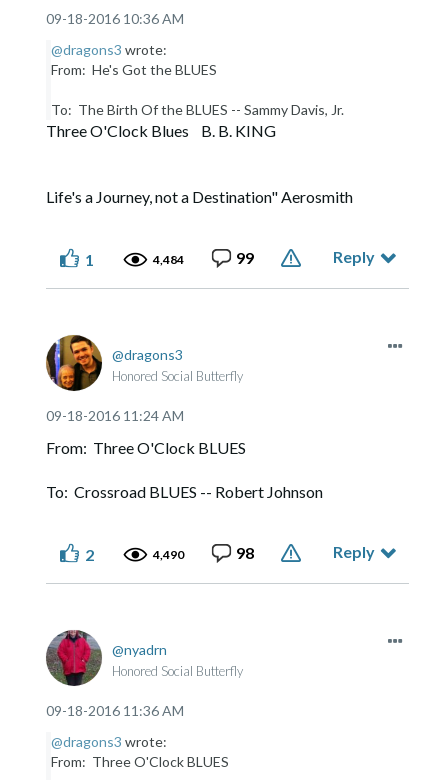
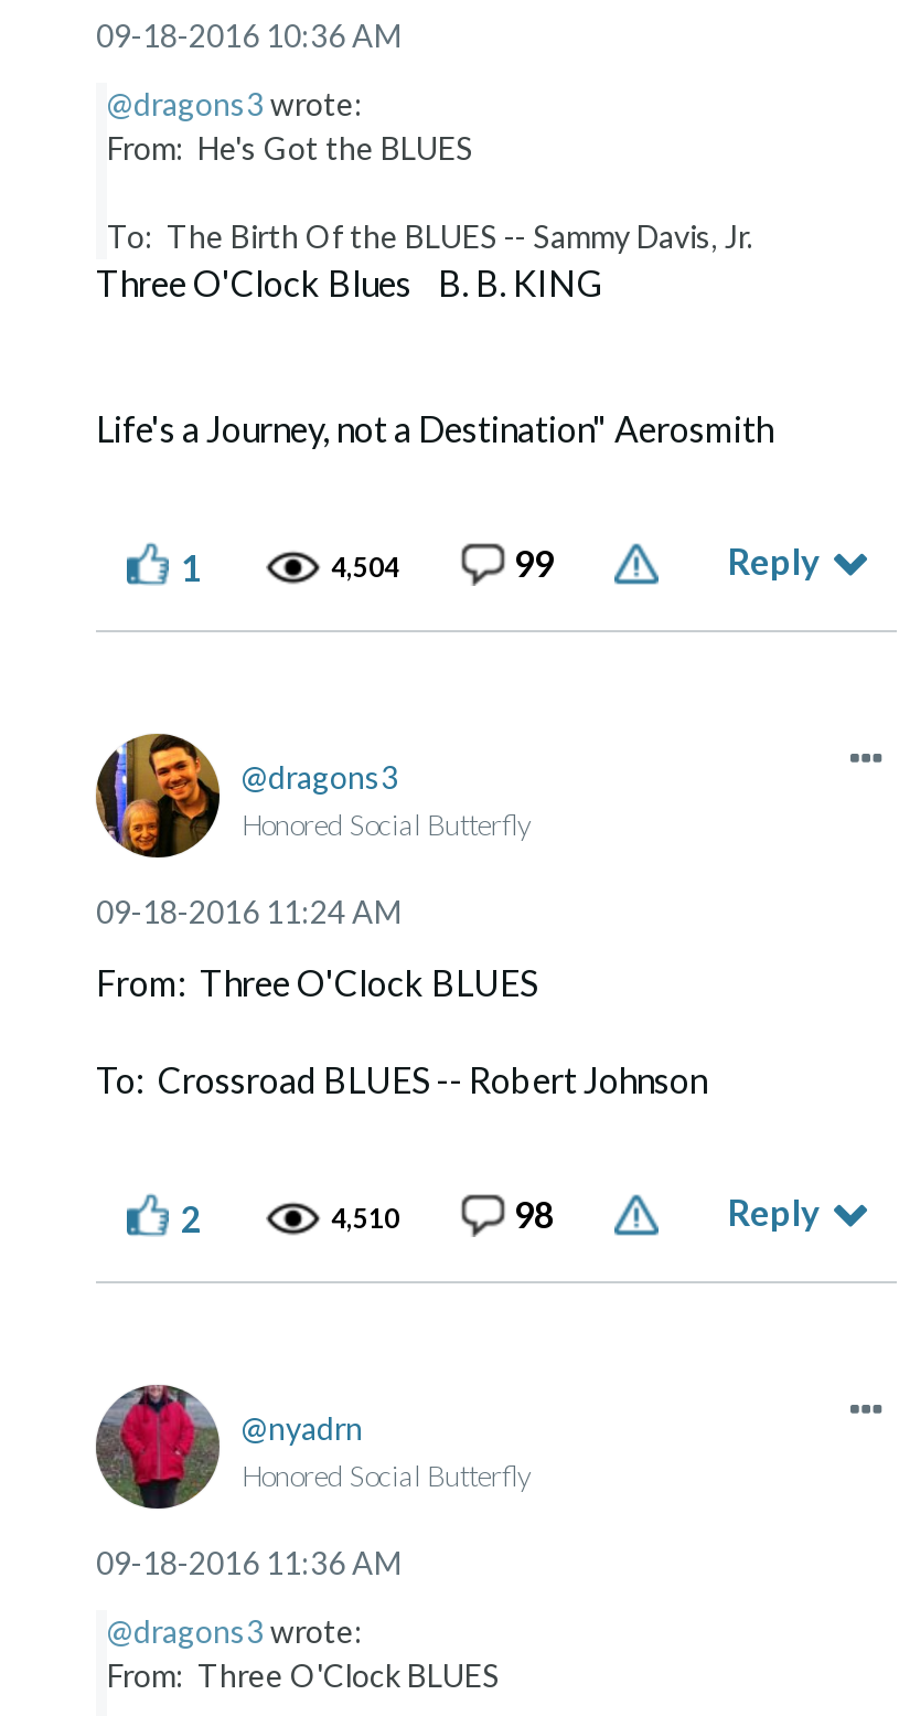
- 4,484
+ 4,504

- 4,490
+ 4,510
